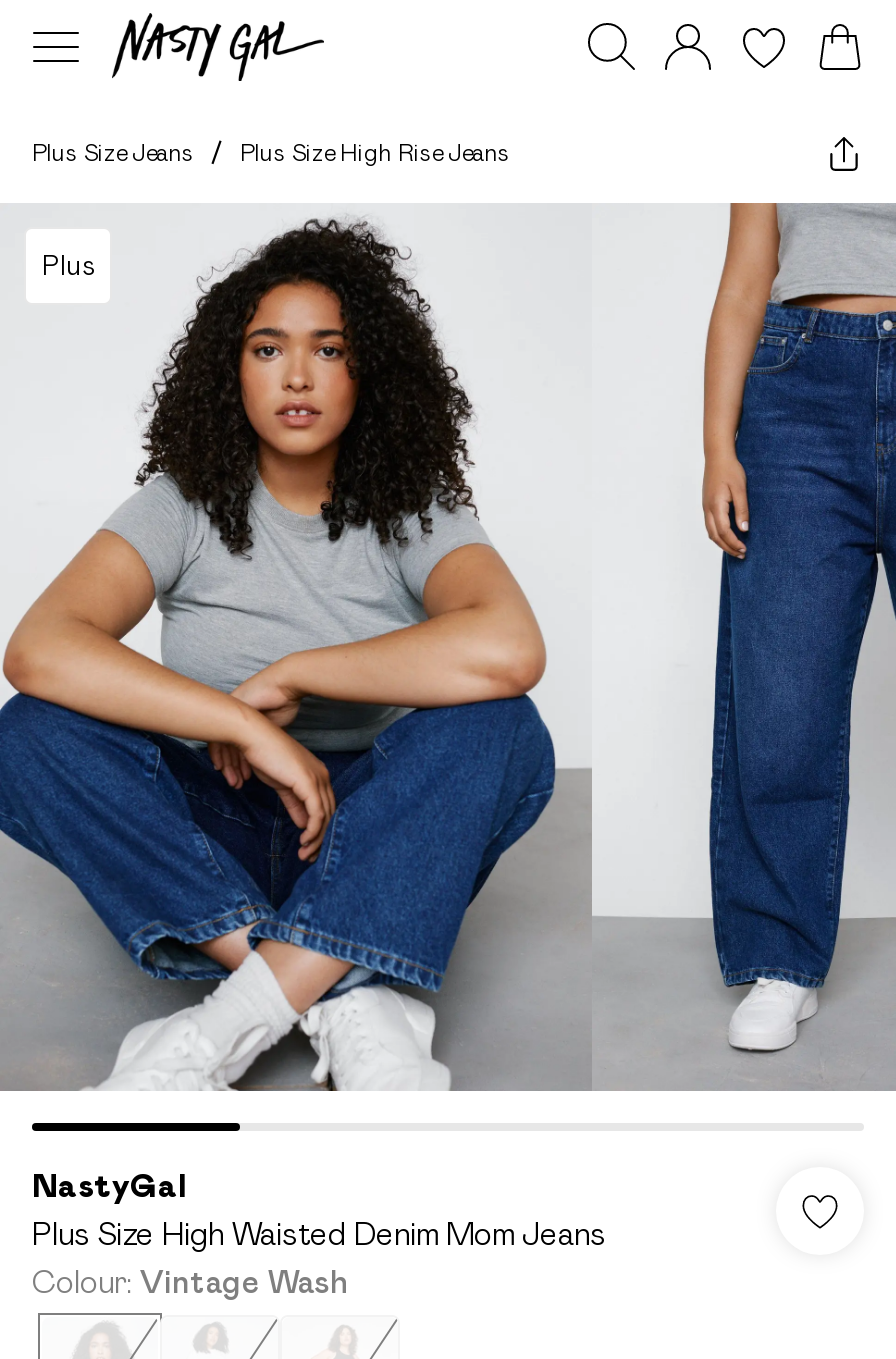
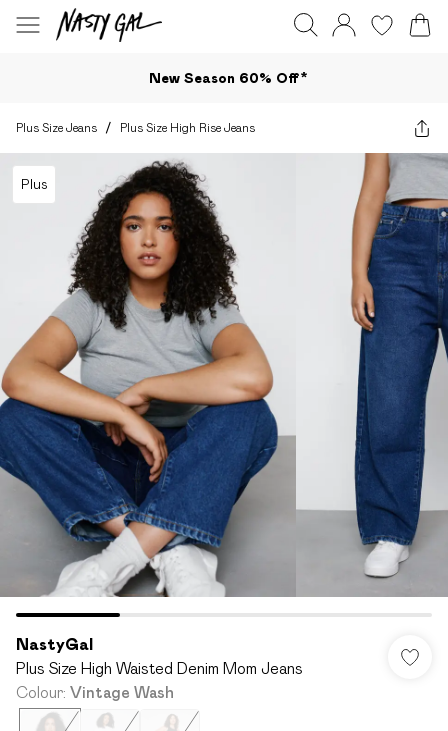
+ New Season 60% Off*
